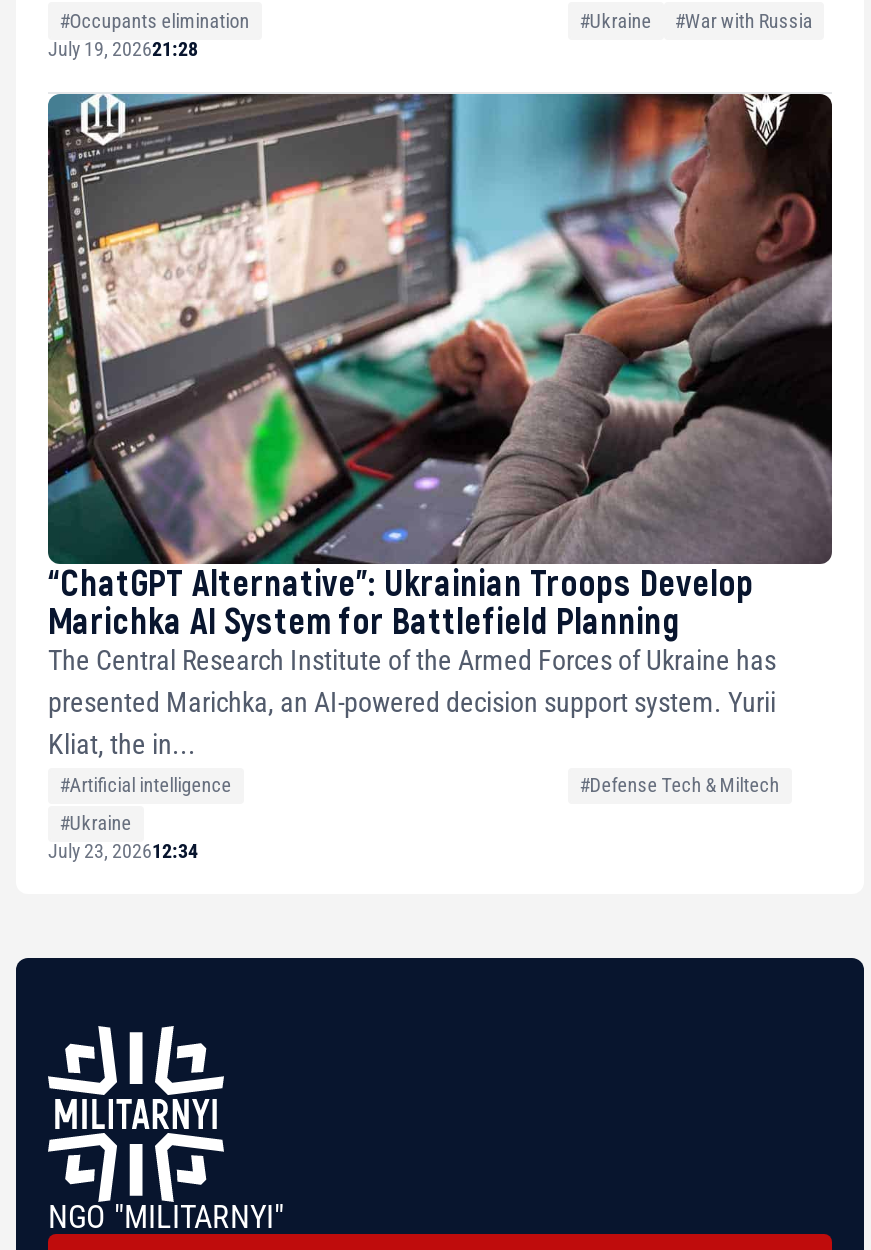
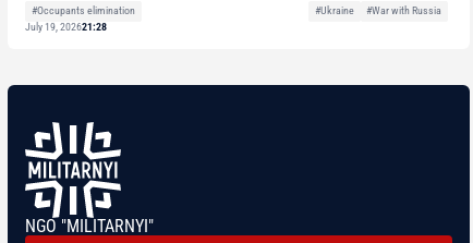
- [image]
- “ChatGPT Alternative”: Ukrainian Troops Develop
- Marichka AI System for Battlefield Planning
- The Central Research Institute of the Armed Forces of Ukraine has
- presented Marichka, an AI-powered decision support system. Yurii
- Kliat, the in...
- #Artificial intelligence
- #Defense Tech & Miltech
- #Ukraine
- July 23, 202612:34
